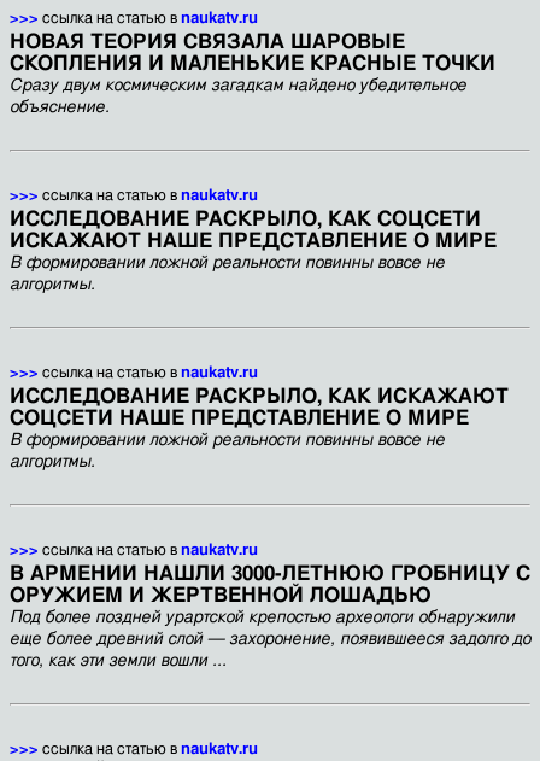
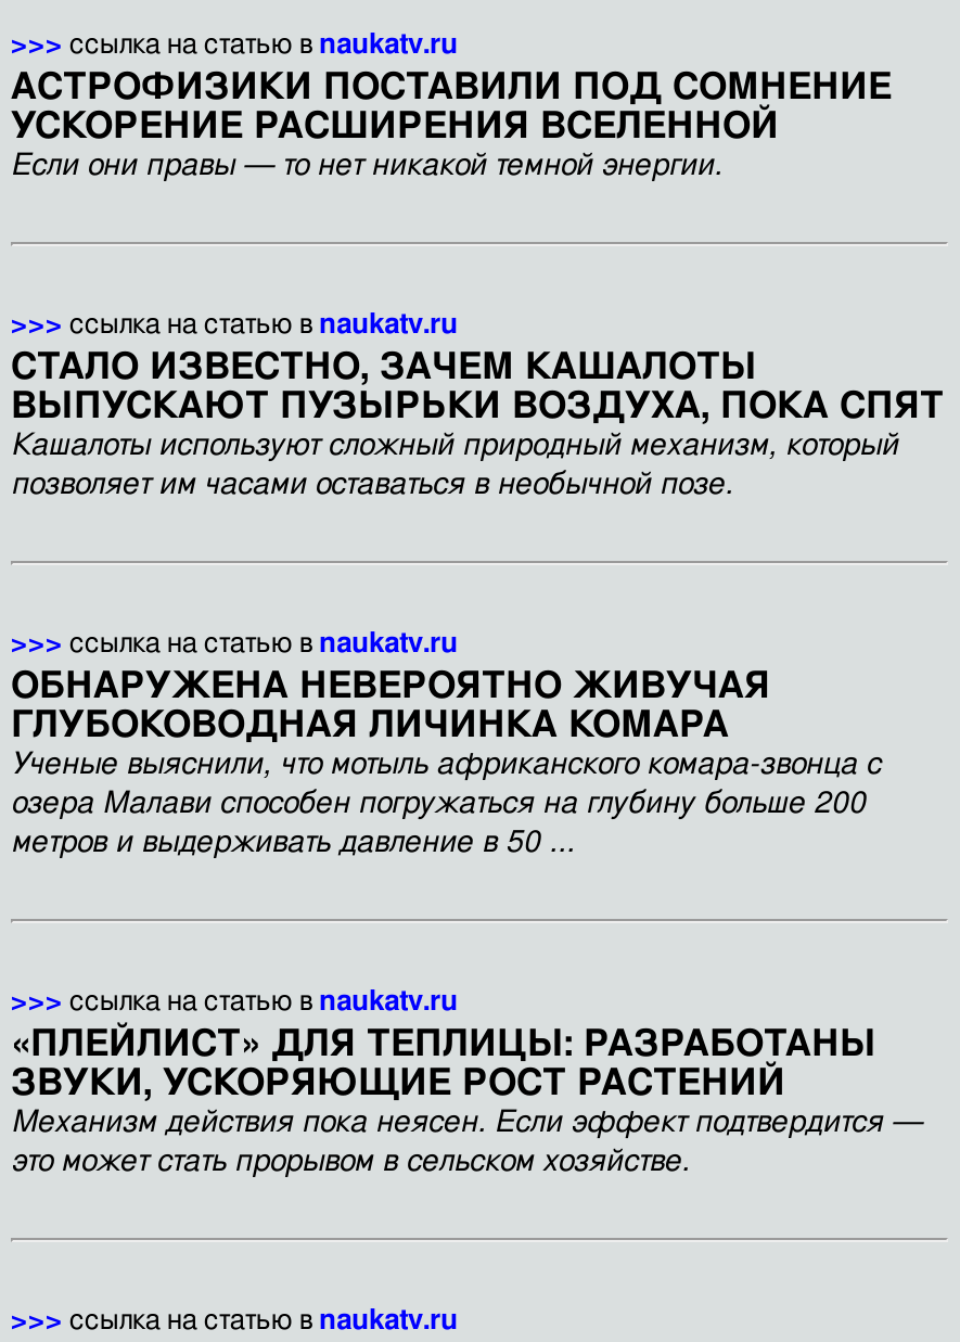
- НОВАЯ ТЕОРИЯ СВЯЗАЛА ШАРОВЫЕ
- СКОПЛЕНИЯ И МАЛЕНЬКИЕ КРАСНЫЕ ТОЧКИ
- Сразу двум космическим загадкам найдено убедительное
- объяснение.
+ АСТРОФИЗИКИ ПОСТАВИЛИ ПОД СОМНЕНИЕ
+ УСКОРЕНИЕ РАСШИРЕНИЯ ВСЕЛЕННОЙ
+ Если они правы — то нет никакой темной энергии.

- ИССЛЕДОВАНИЕ РАСКРЫЛО, КАК СОЦСЕТИ
- ИСКАЖАЮТ НАШЕ ПРЕДСТАВЛЕНИЕ О МИРЕ
- В формировании ложной реальности повинны вовсе не
- алгоритмы.
+ СТАЛО ИЗВЕСТНО, ЗАЧЕМ КАШАЛОТЫ
+ ВЫПУСКАЮТ ПУЗЫРЬКИ ВОЗДУХА, ПОКА СПЯТ
+ Кашалоты используют сложный природный механизм, который
+ позволяет им часами оставаться в необычной позе.

- ИССЛЕДОВАНИЕ РАСКРЫЛО, КАК ИСКАЖАЮТ
- СОЦСЕТИ НАШЕ ПРЕДСТАВЛЕНИЕ О МИРЕ
- В формировании ложной реальности повинны вовсе не
- алгоритмы.
+ ОБНАРУЖЕНА НЕВЕРОЯТНО ЖИВУЧАЯ
+ ГЛУБОКОВОДНАЯ ЛИЧИНКА КОМАРА
+ Ученые выяснили, что мотыль африканского комара-звонца с
+ озера Малави способен погружаться на глубину больше 200
+ метров и выдерживать давление в 50 ...

- В АРМЕНИИ НАШЛИ 3000-ЛЕТНЮЮ ГРОБНИЦУ С
- ОРУЖИЕМ И ЖЕРТВЕННОЙ ЛОШАДЬЮ
- Под более поздней урартской крепостью археологи обнаружили
- еще более древний слой — захоронение, появившееся задолго до
- того, как эти земли вошли ...
+ «ПЛЕЙЛИСТ» ДЛЯ ТЕПЛИЦЫ: РАЗРАБОТАНЫ
+ ЗВУКИ, УСКОРЯЮЩИЕ РОСТ РАСТЕНИЙ
+ Механизм действия пока неясен. Если эффект подтвердится —
+ это может стать прорывом в сельском хозяйстве.
